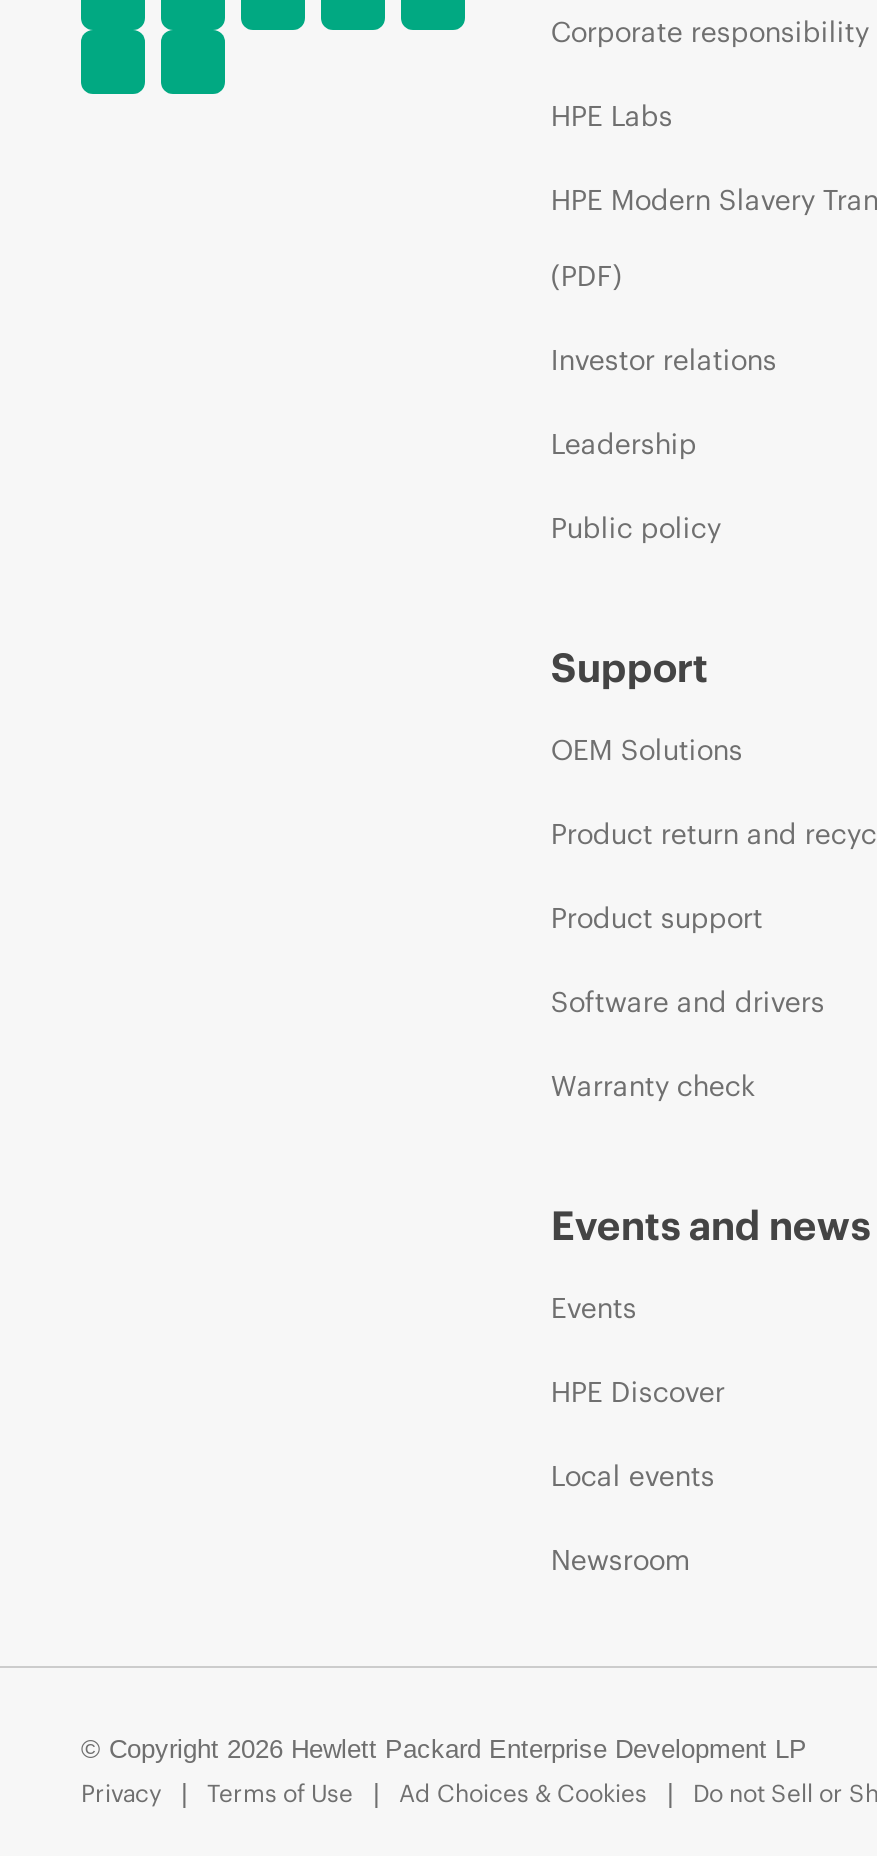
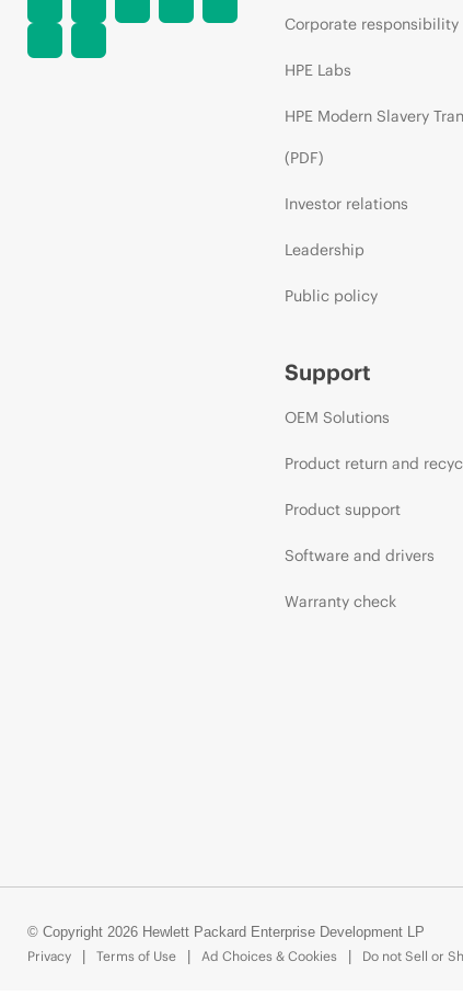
- Events and news
- Events
- HPE Discover
- Local events
- Newsroom
